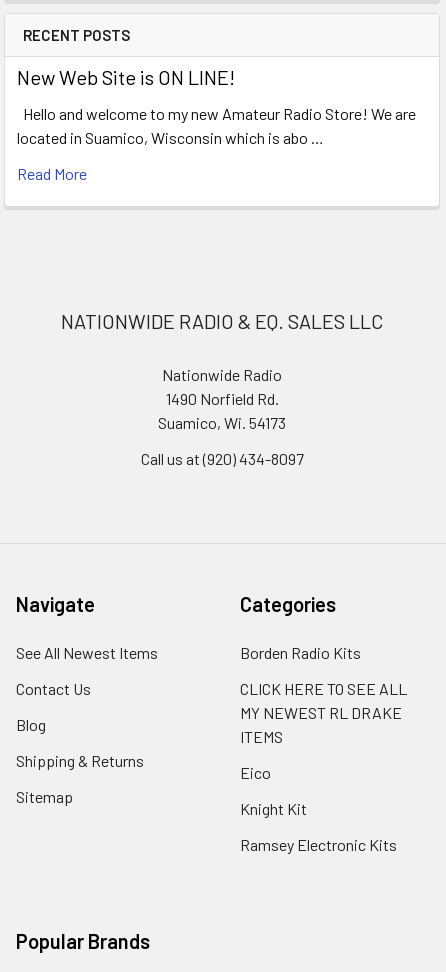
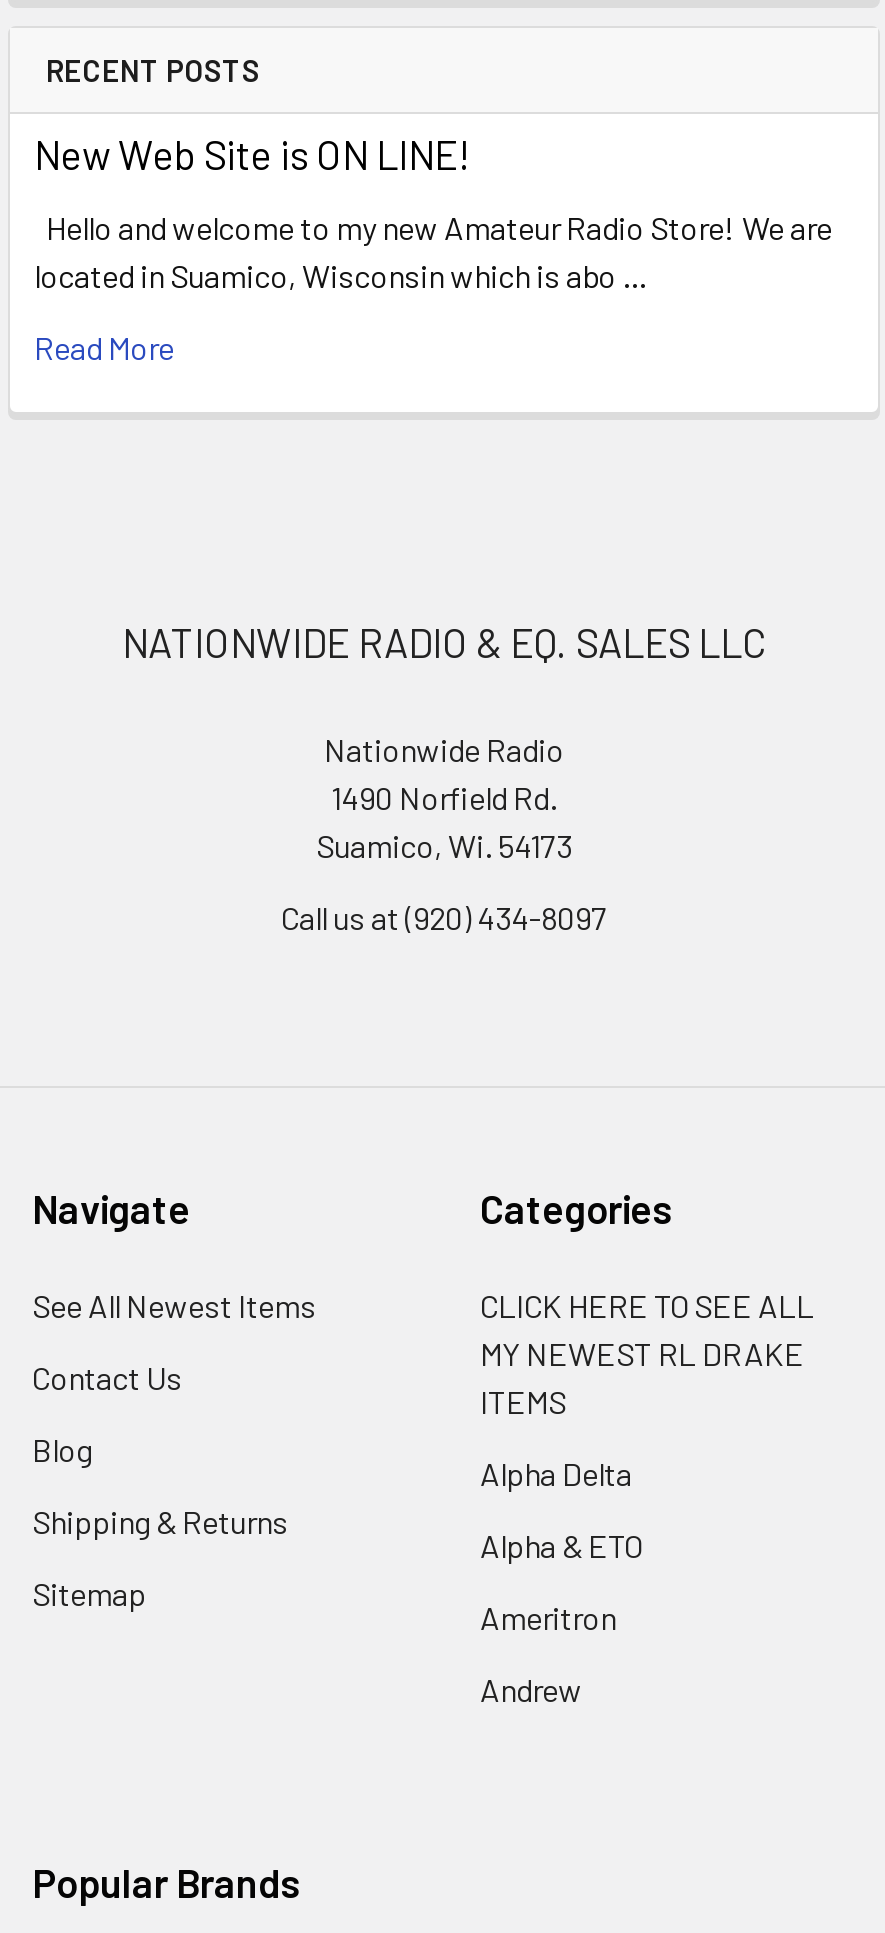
- Borden Radio Kits

moved up: CLICK HERE TO SEE ALL | MY NEWEST RL DRAKE | ITEMS

- Eico
- Knight Kit
- Ramsey Electronic Kits
+ Alpha Delta
+ Alpha & ETO
+ Ameritron
+ Andrew
